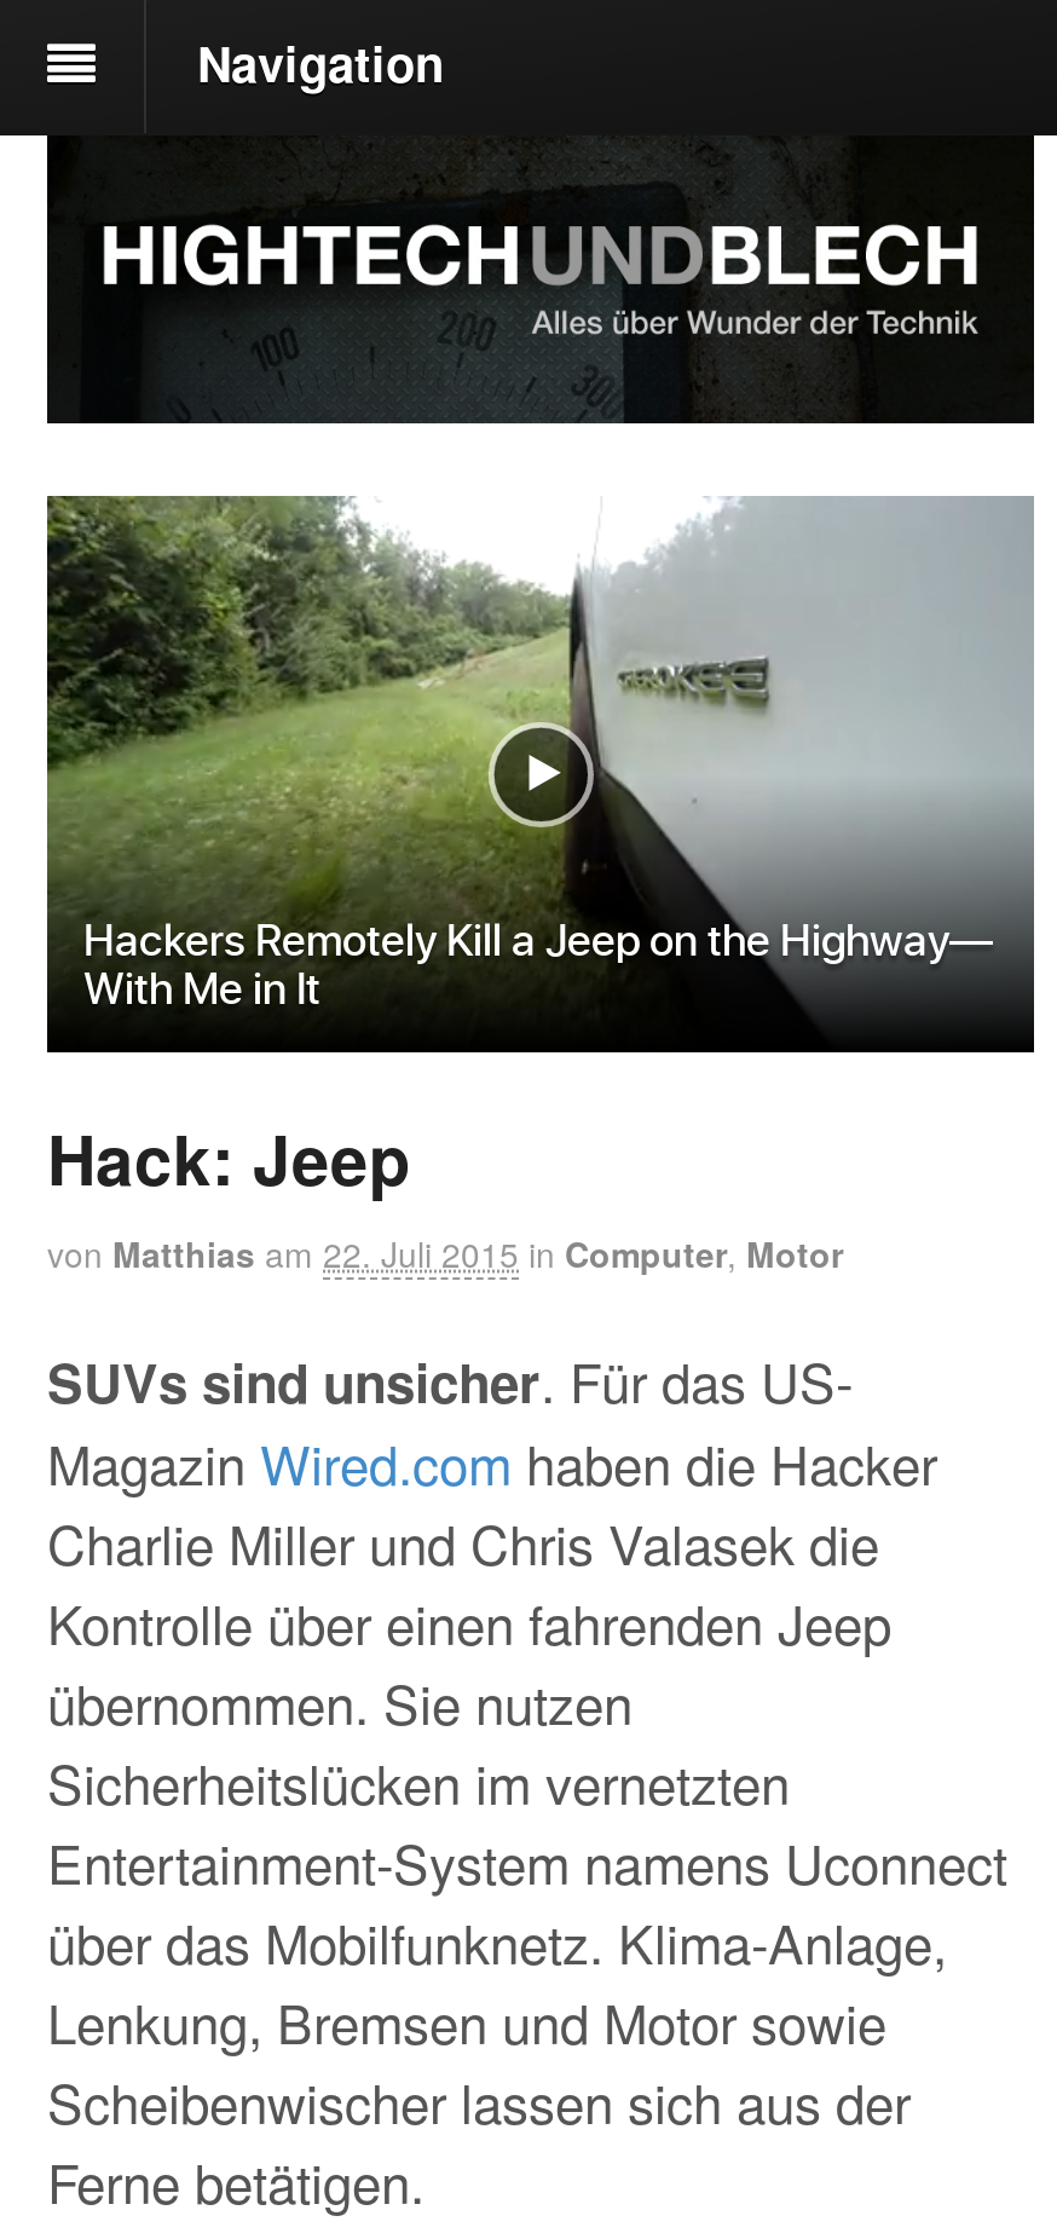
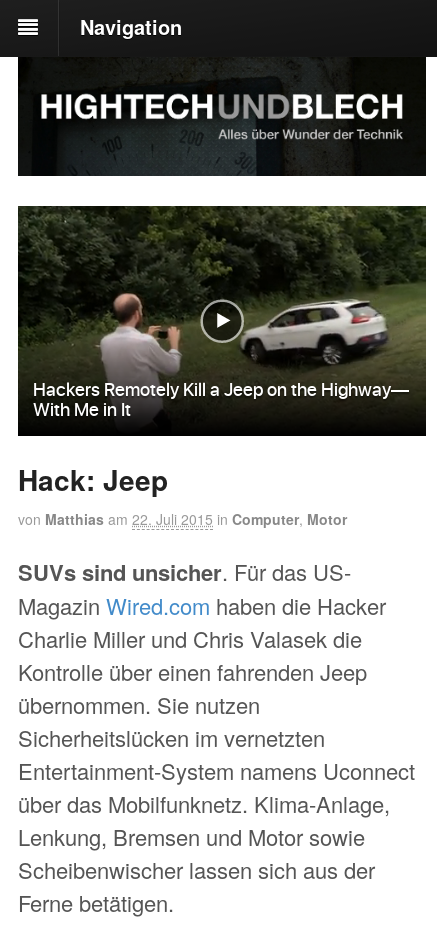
- [image]
+ [image]
